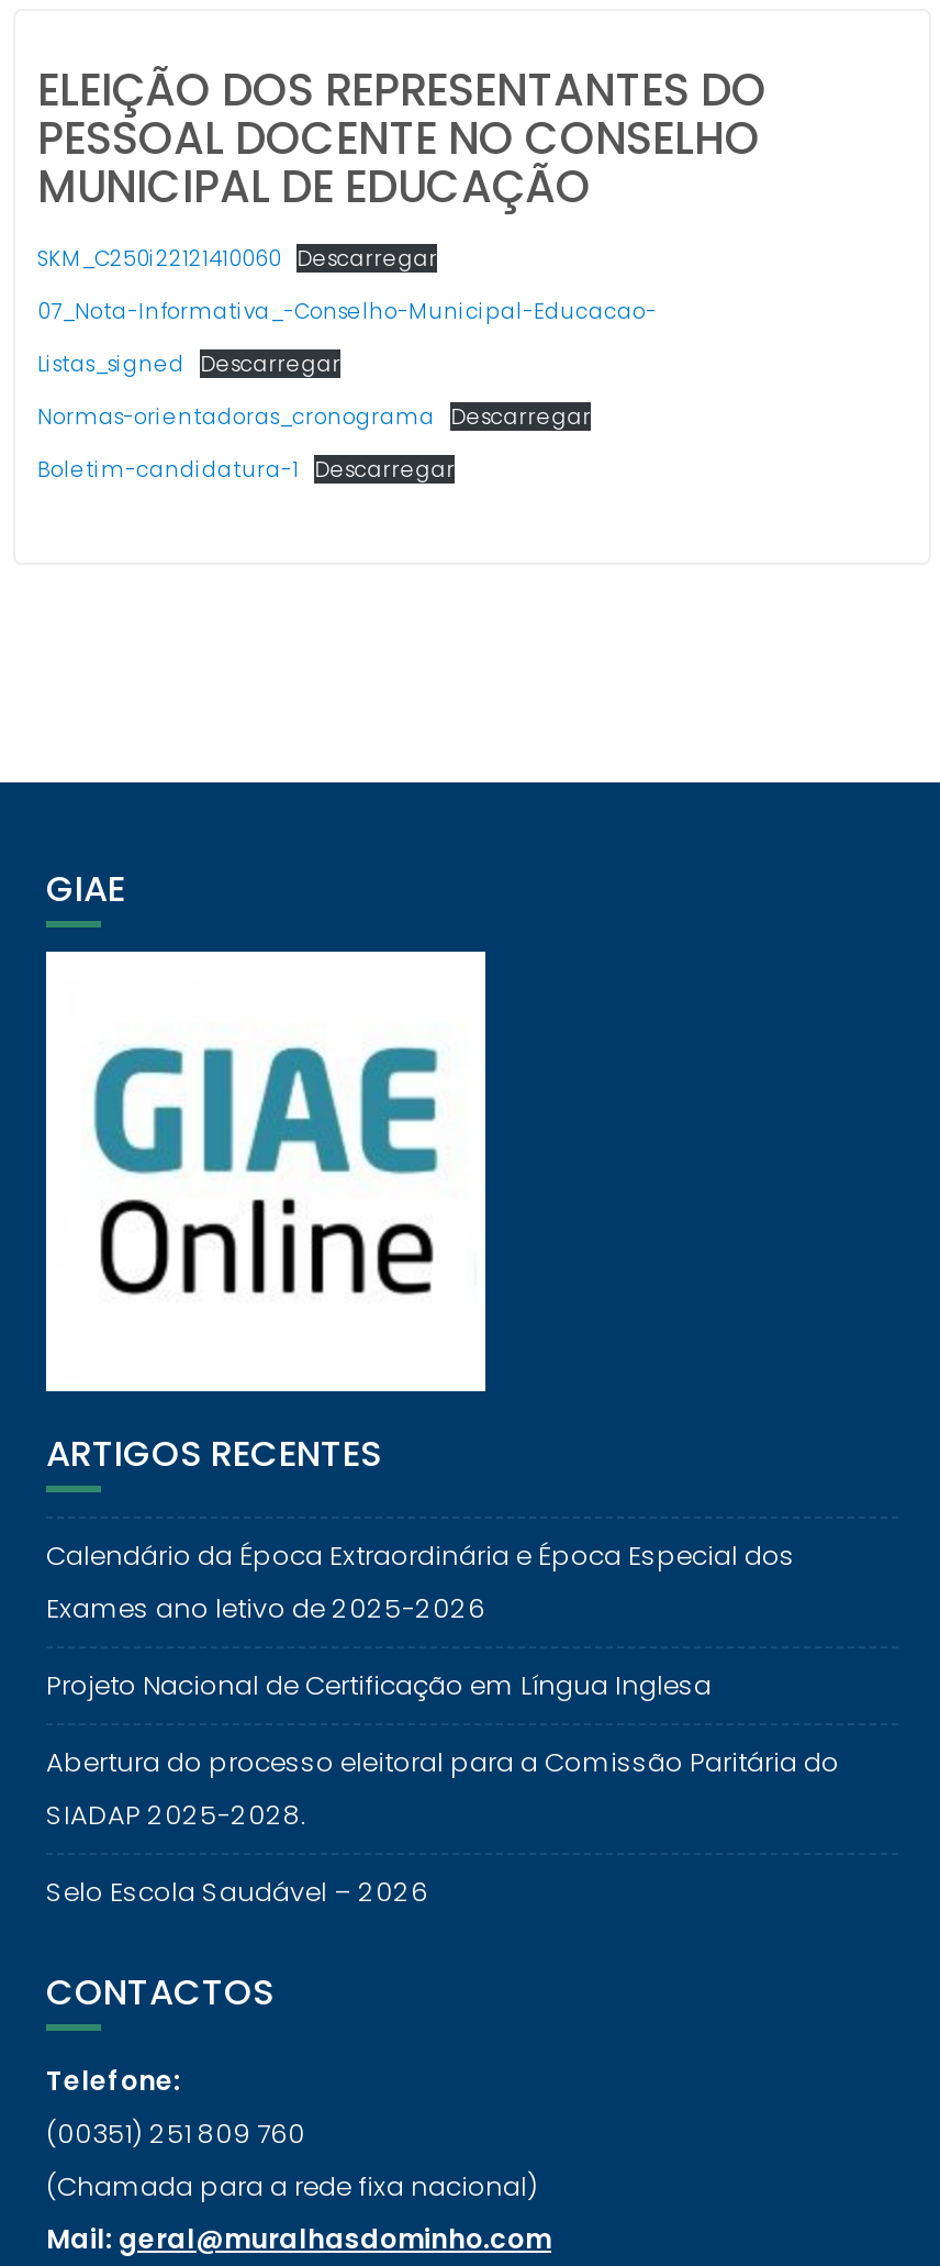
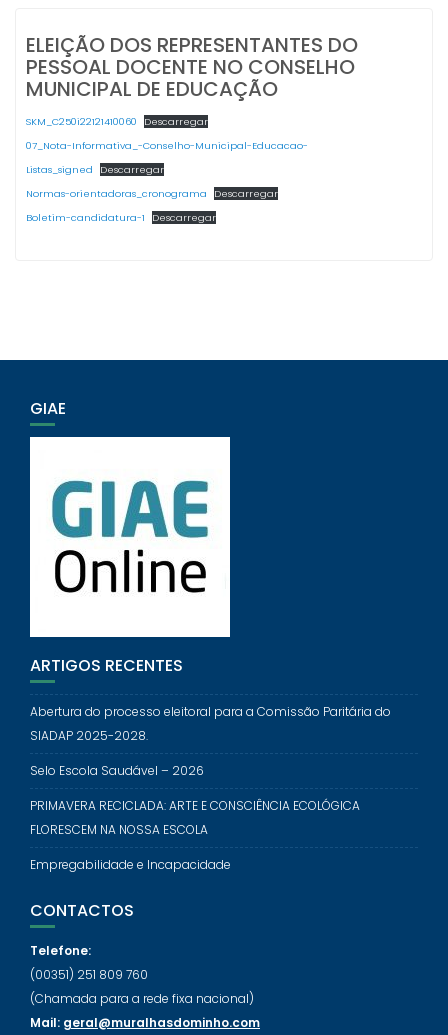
- Calendário da Época Extraordinária e Época Especial dos
- Exames ano letivo de 2025-2026
- Projeto Nacional de Certificação em Língua Inglesa

moved up: Abertura do processo eleitoral para a Comissão Paritária do | SIADAP 2025-2028. | Selo Escola Saudável – 2026

+ PRIMAVERA RECICLADA: ARTE E CONSCIÊNCIA ECOLÓGICA
+ FLORESCEM NA NOSSA ESCOLA
+ Empregabilidade e Incapacidade
